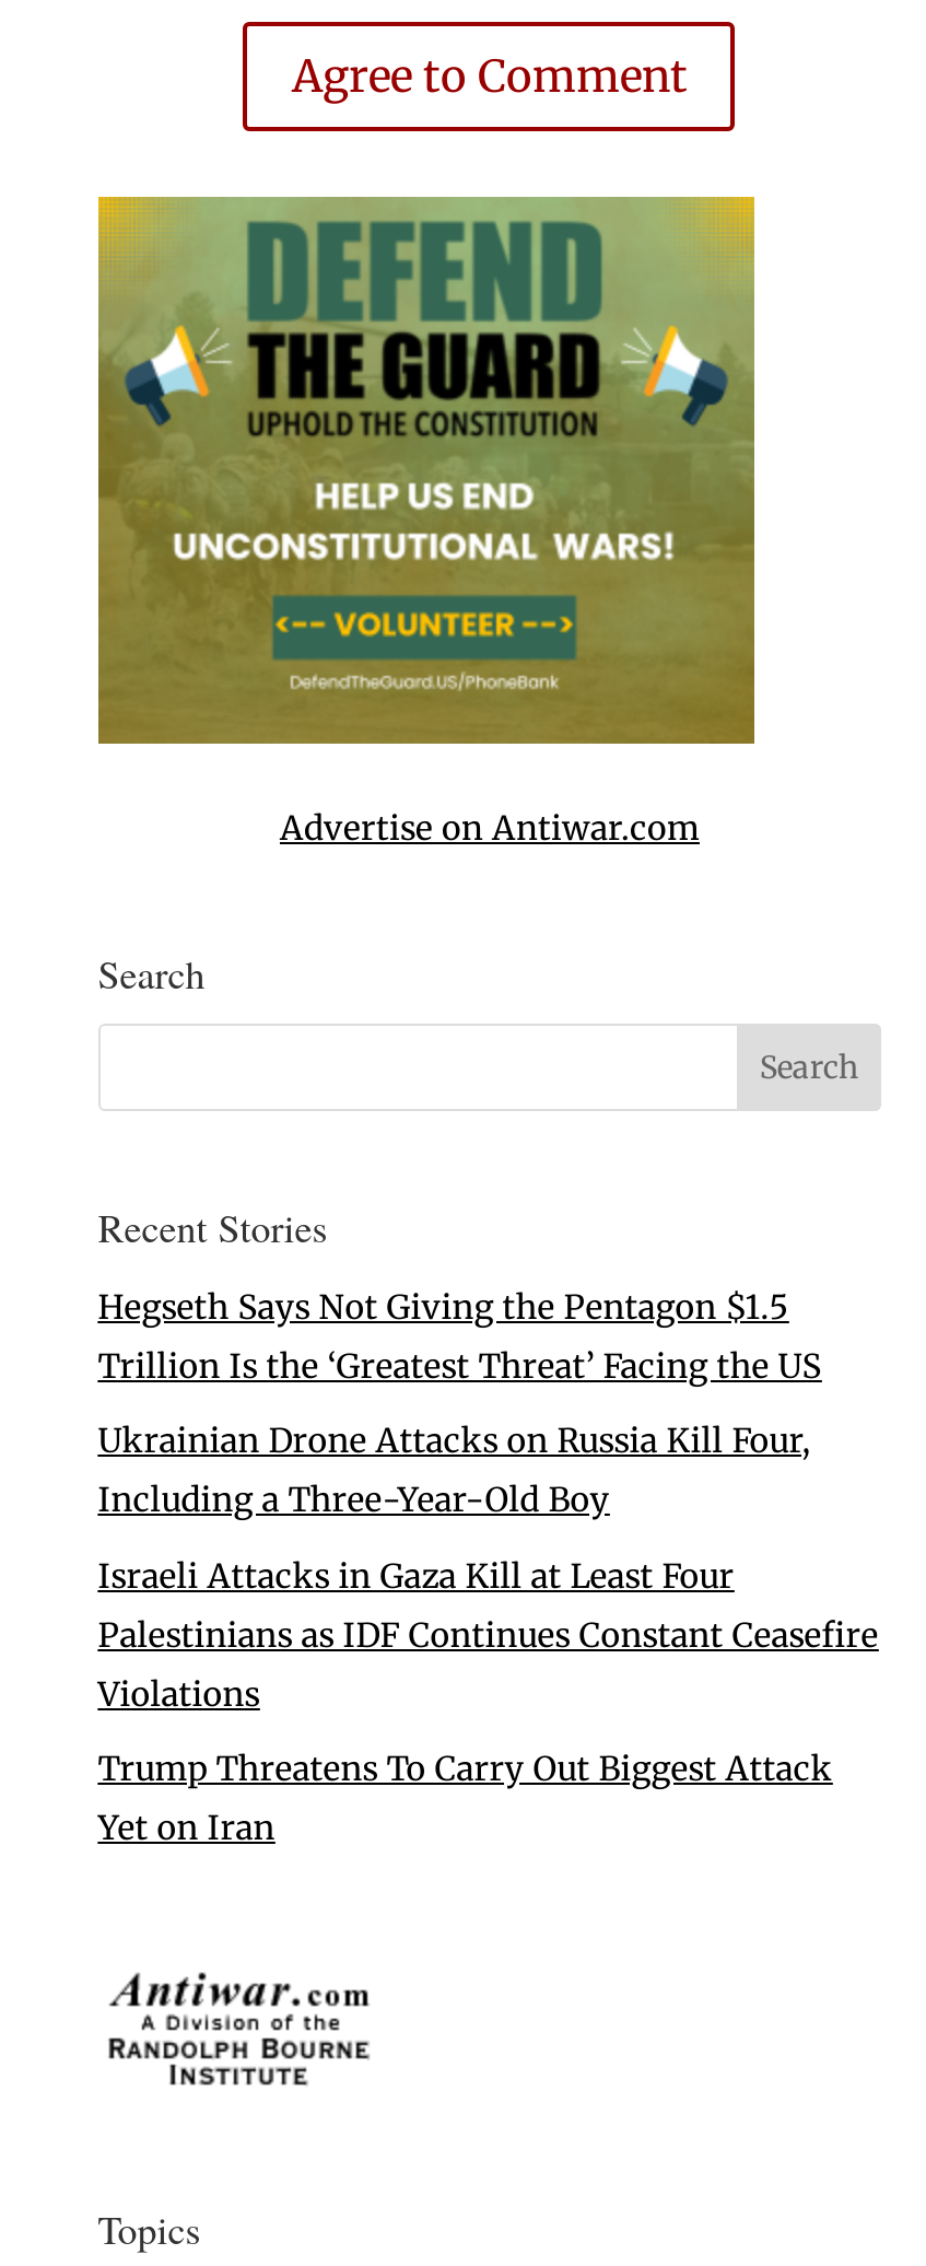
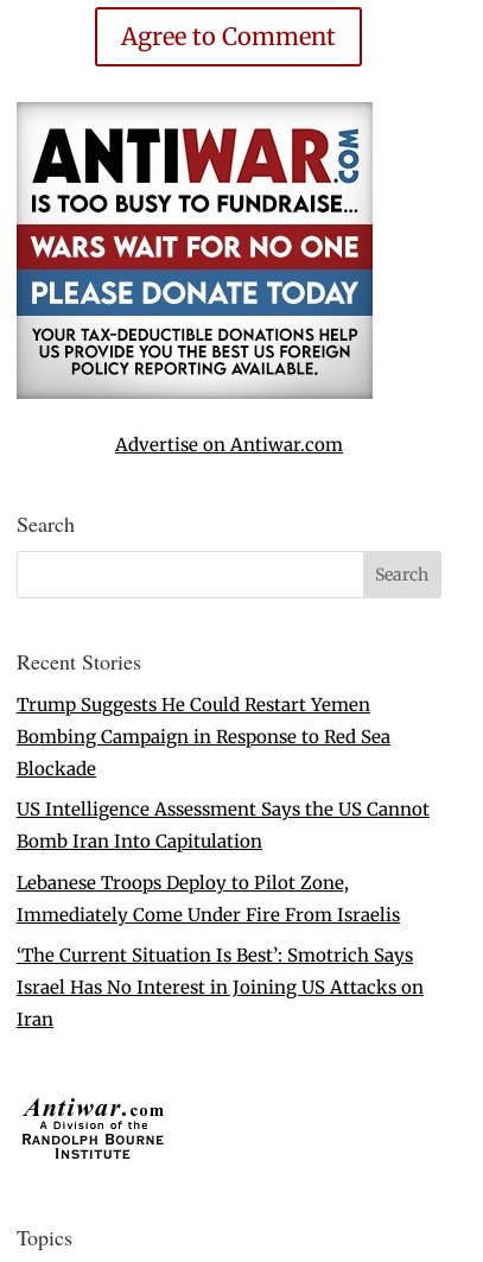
- [image]
+ [image]

- Hegseth Says Not Giving the Pentagon $1.5
- Trillion Is the ‘Greatest Threat’ Facing the US
+ Trump Suggests He Could Restart Yemen
+ Bombing Campaign in Response to Red Sea
+ Blockade

- Ukrainian Drone Attacks on Russia Kill Four,
- Including a Three-Year-Old Boy
+ US Intelligence Assessment Says the US Cannot
+ Bomb Iran Into Capitulation

- Israeli Attacks in Gaza Kill at Least Four
- Palestinians as IDF Continues Constant Ceasefire
- Violations
+ Lebanese Troops Deploy to Pilot Zone,
+ Immediately Come Under Fire From Israelis

- Trump Threatens To Carry Out Biggest Attack
- Yet on Iran
+ ‘The Current Situation Is Best’: Smotrich Says
+ Israel Has No Interest in Joining US Attacks on
+ Iran
